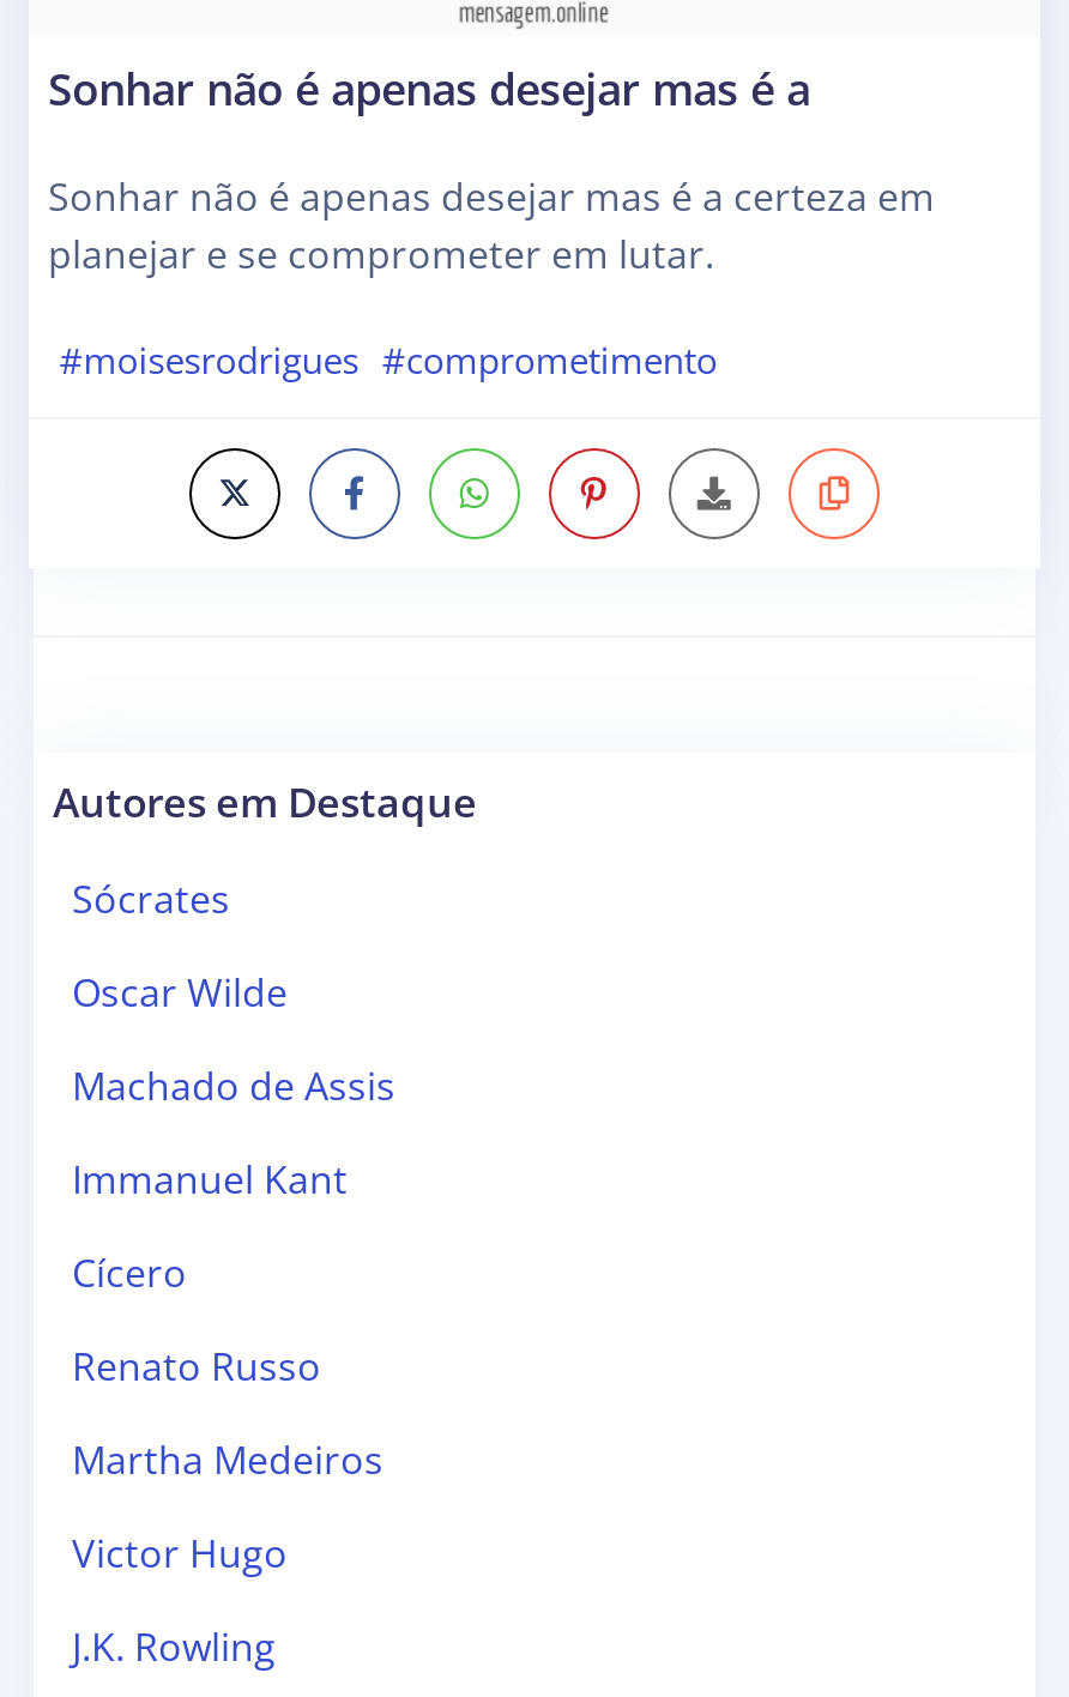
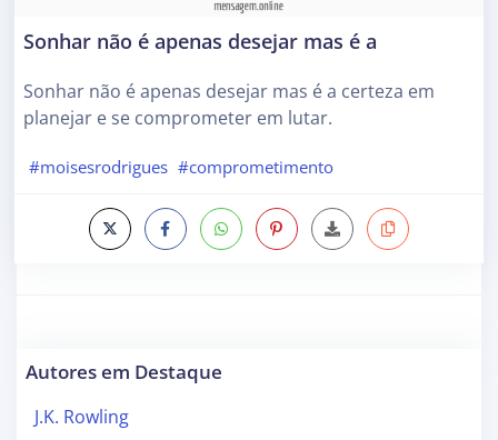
- Sócrates
- Oscar Wilde
- Machado de Assis
- Immanuel Kant
- Cícero
- Renato Russo
- Martha Medeiros
- Victor Hugo
